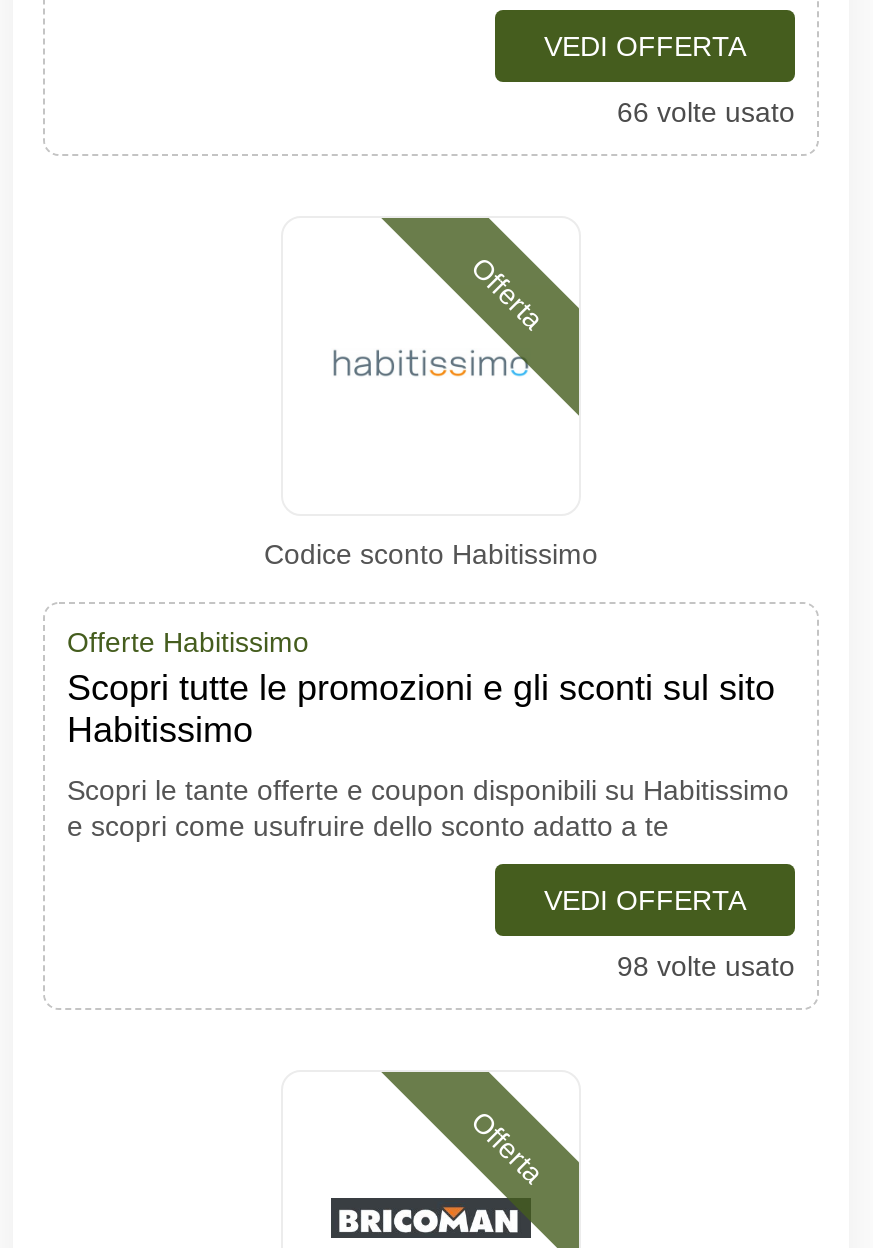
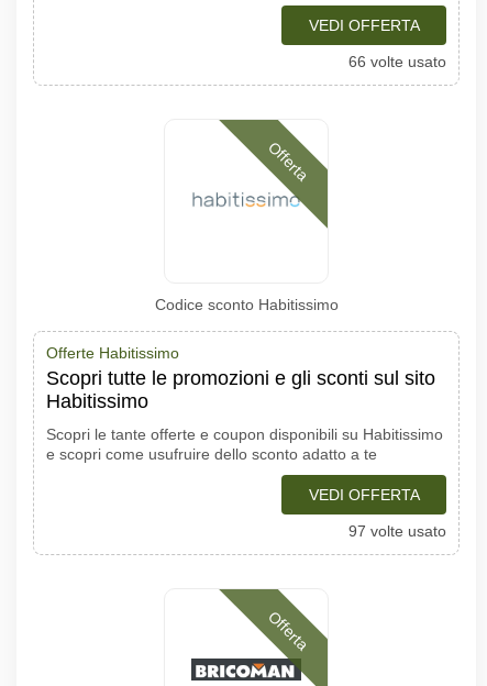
- 98 volte usato
+ 97 volte usato
